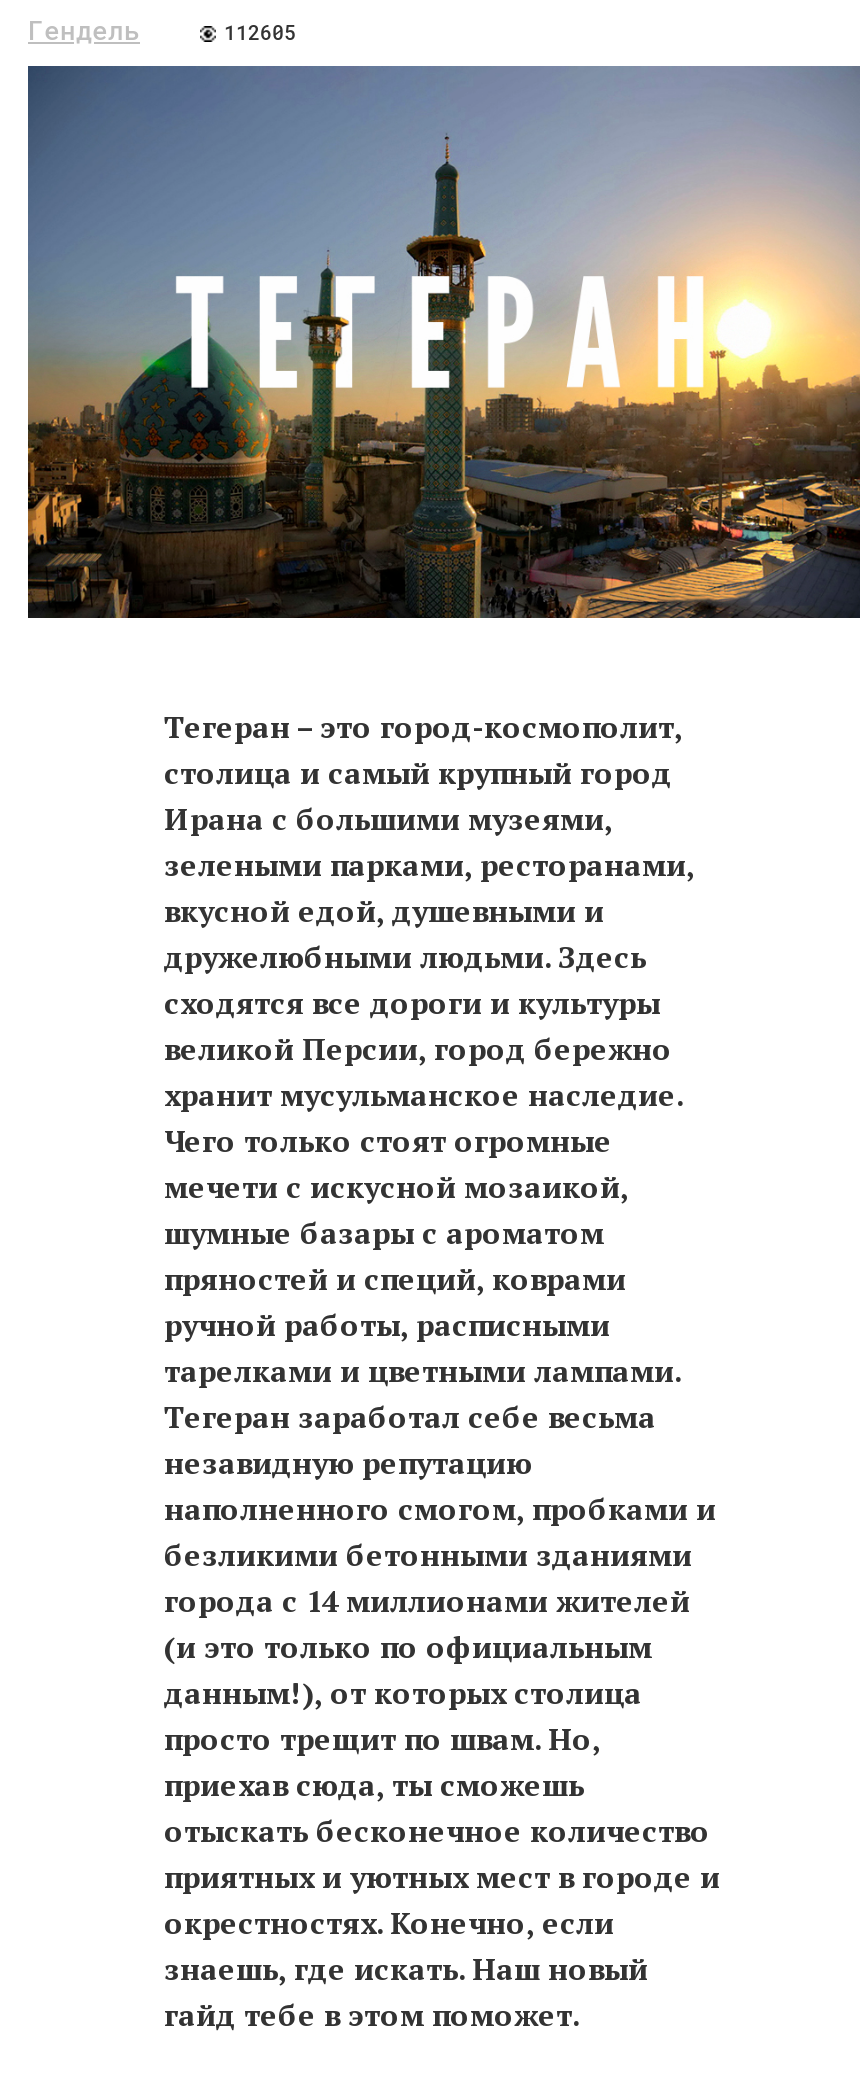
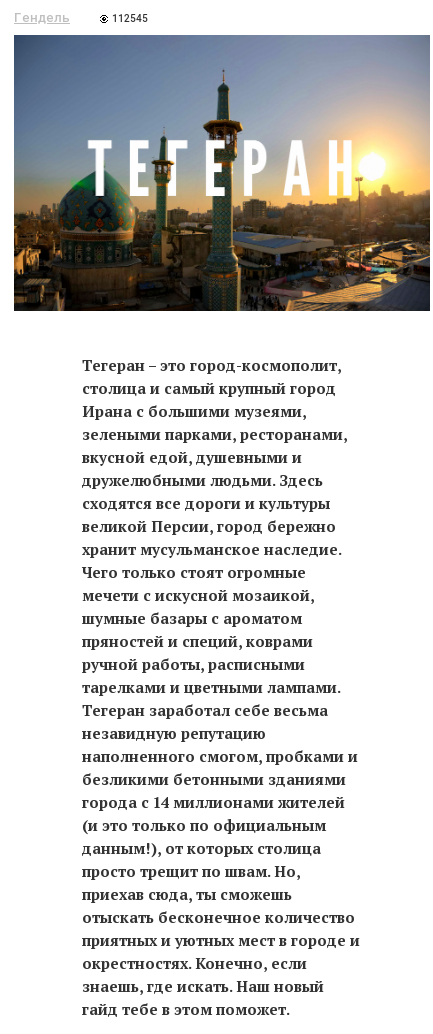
- 112605
+ 112545
